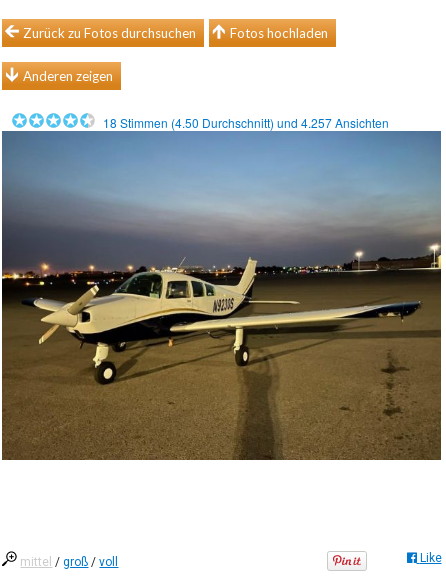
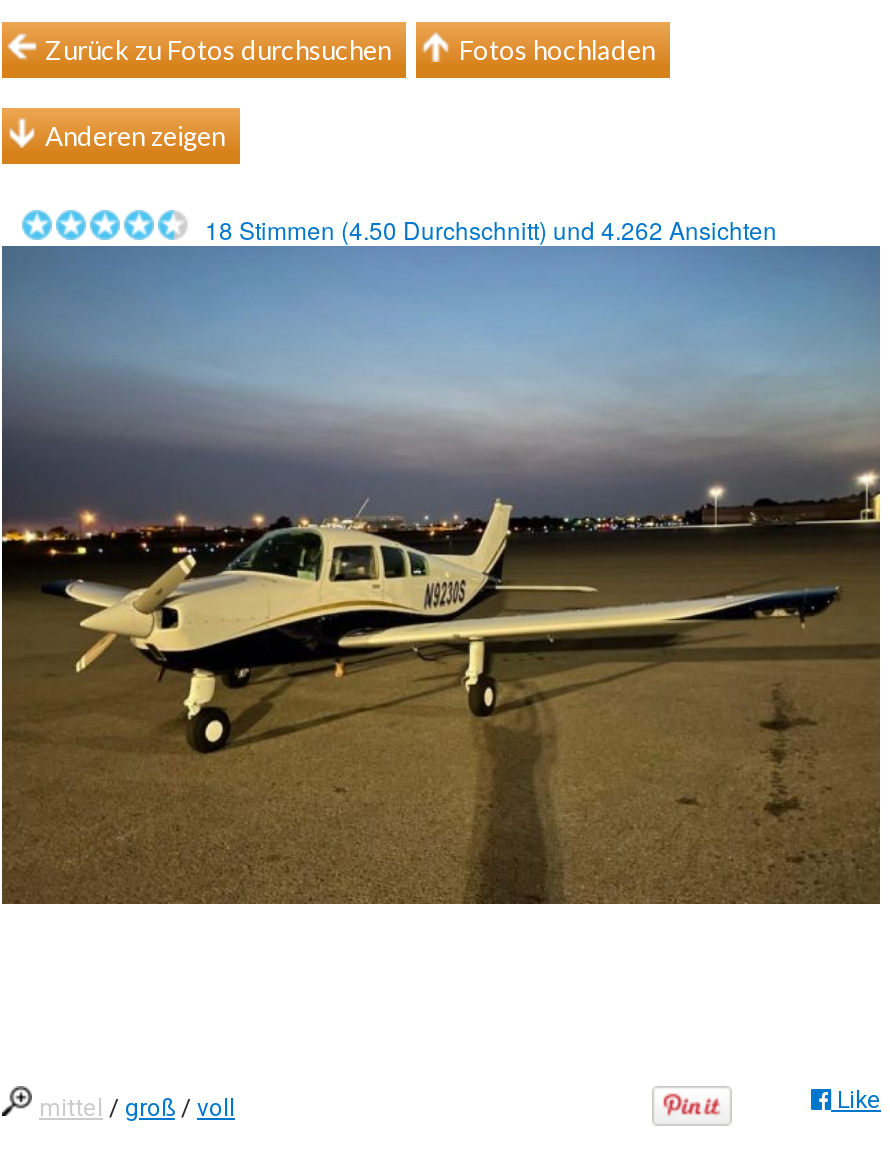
- 18 Stimmen (4.50 Durchschnitt) und 4.257 Ansichten
+ 18 Stimmen (4.50 Durchschnitt) und 4.262 Ansichten
